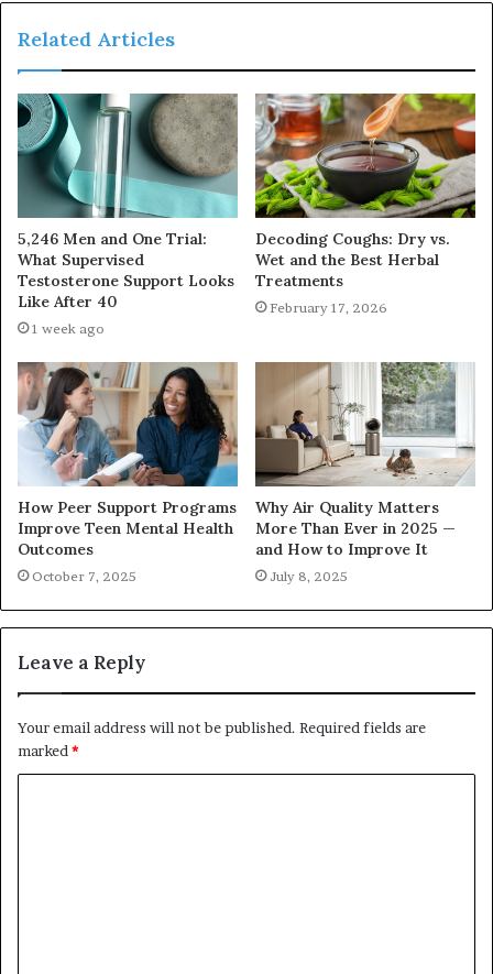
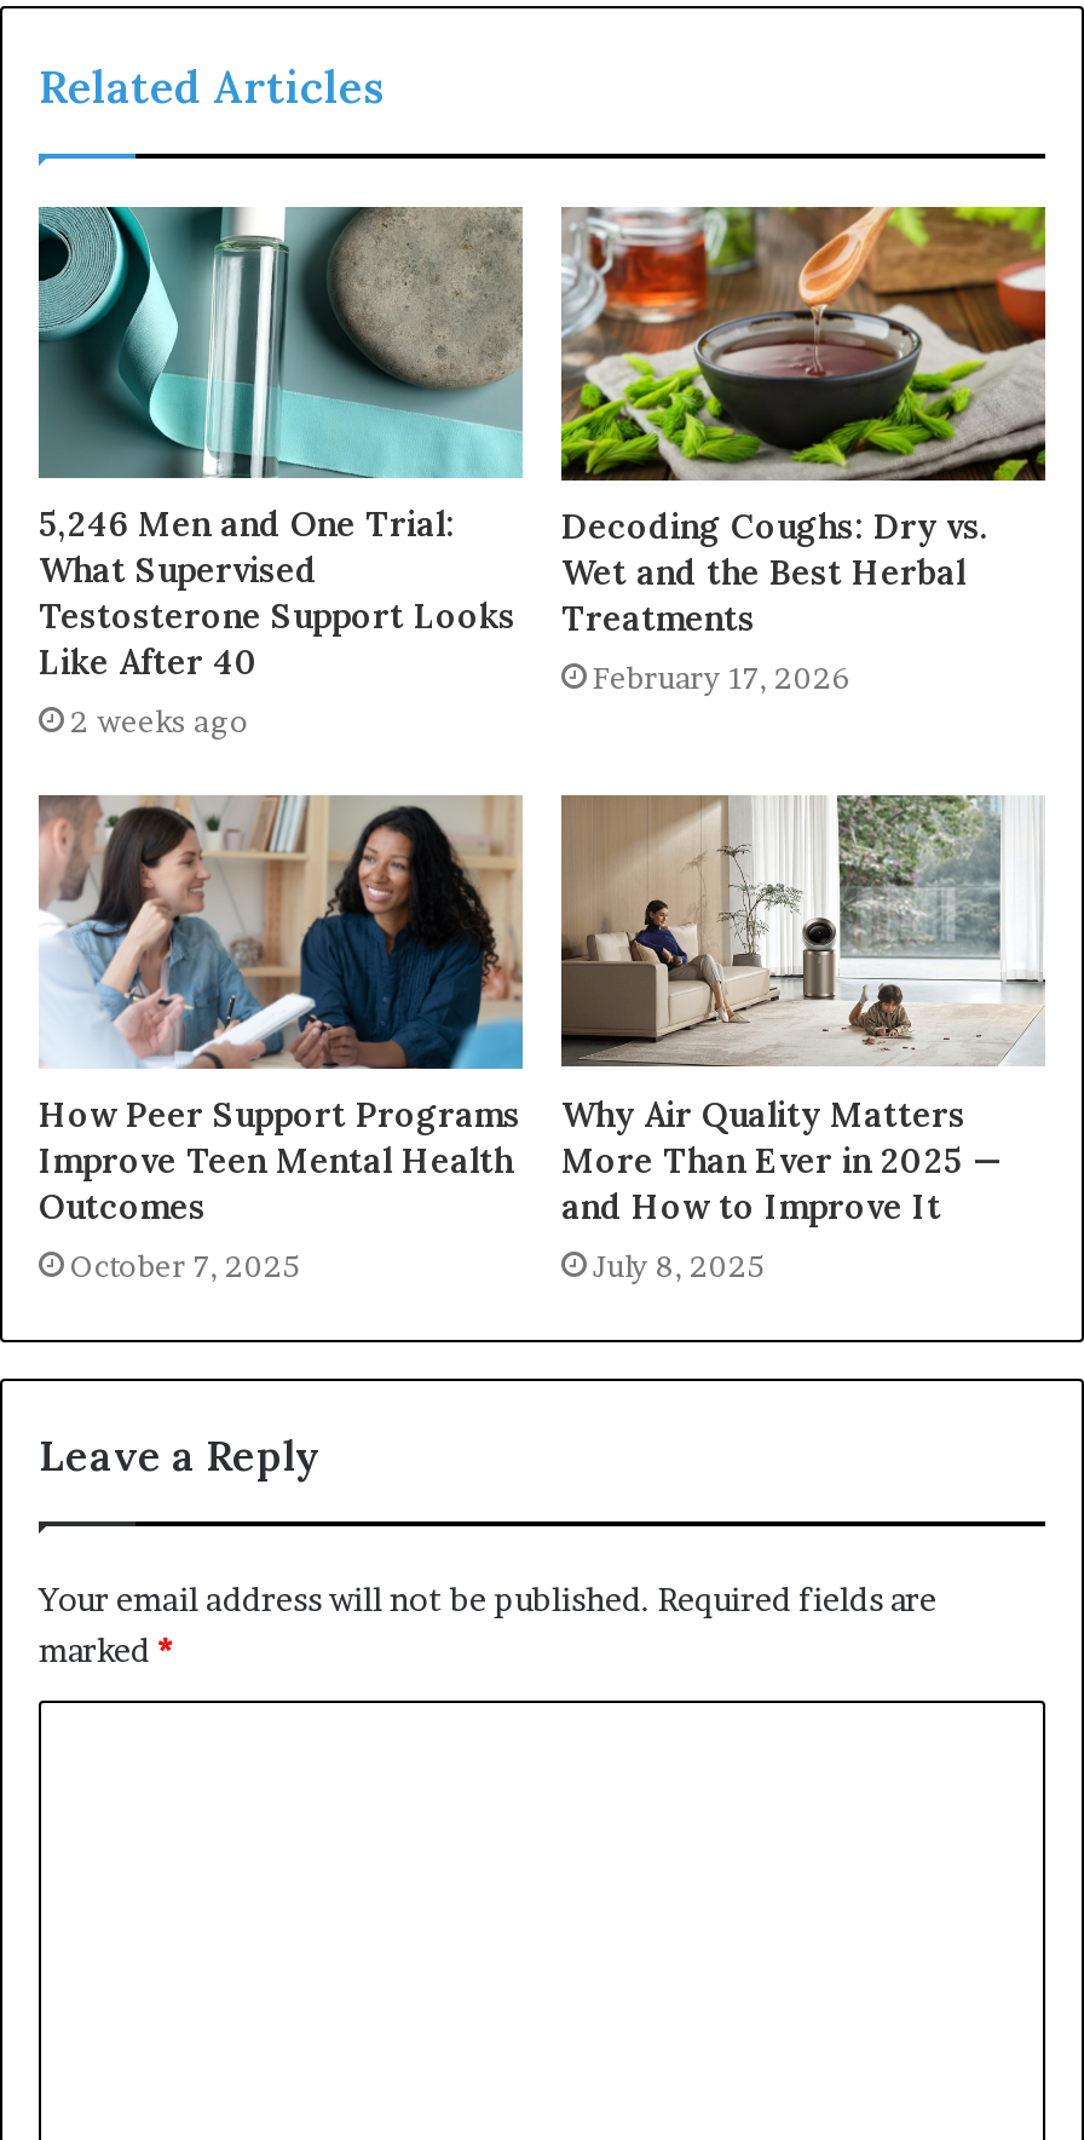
- 1 week ago
+ 2 weeks ago
